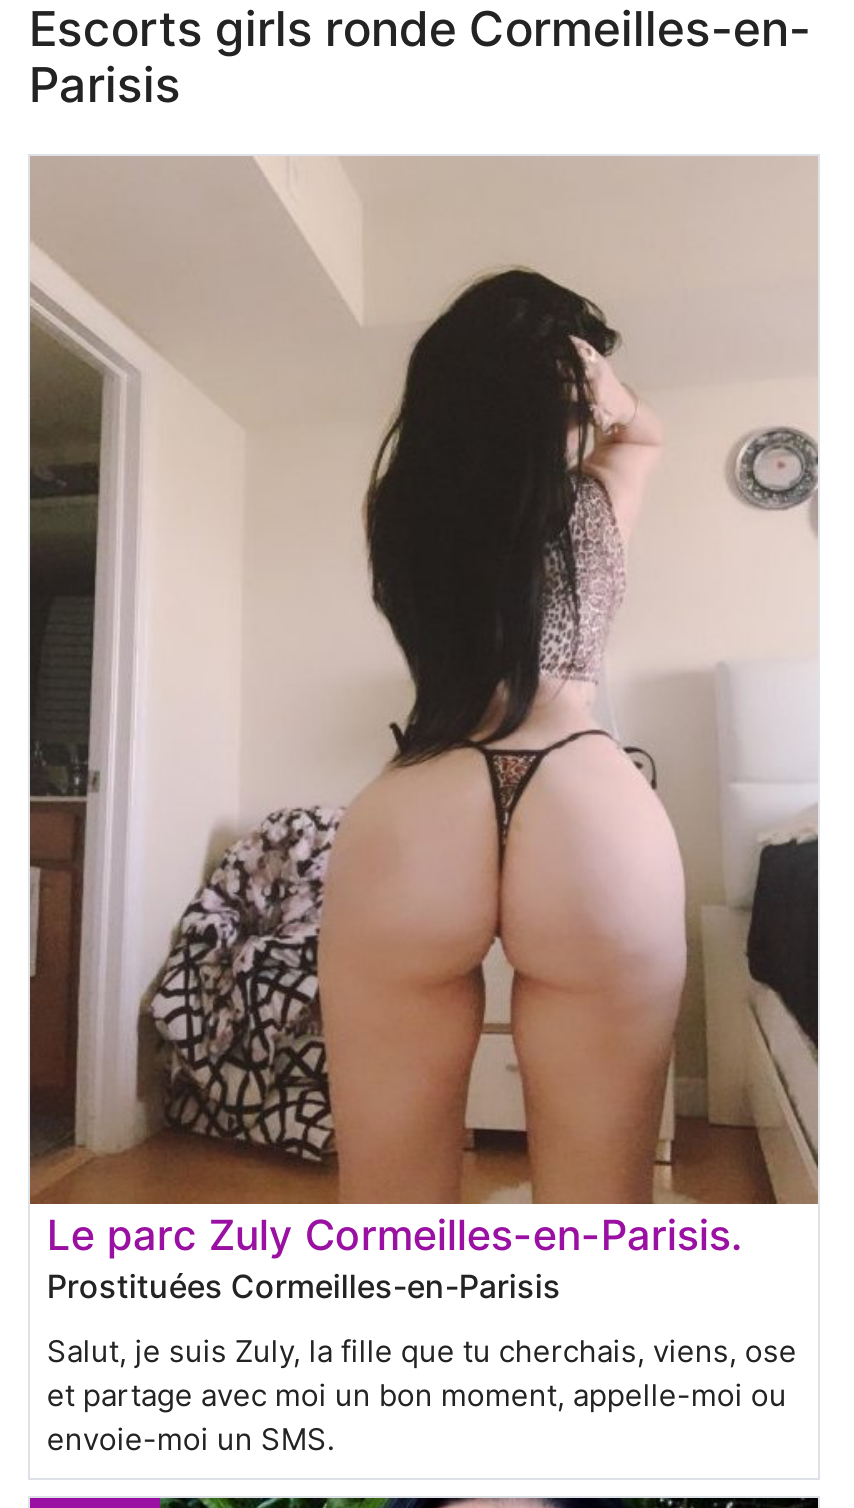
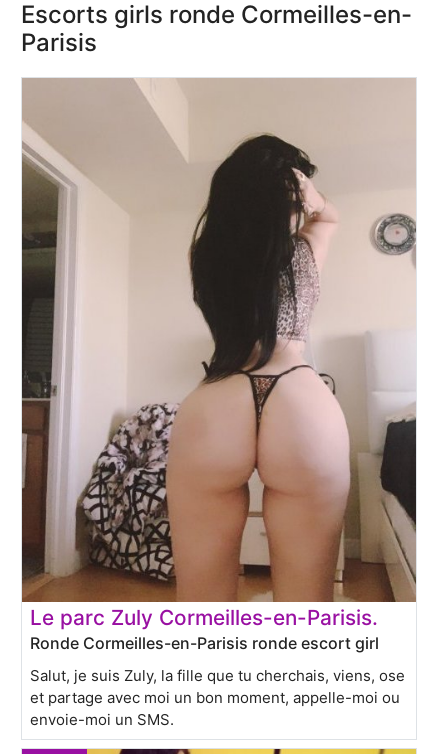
- Prostituées Cormeilles-en-Parisis
+ Ronde Cormeilles-en-Parisis ronde escort girl
